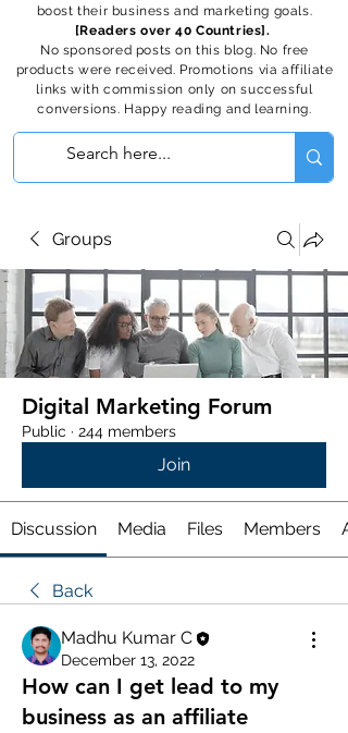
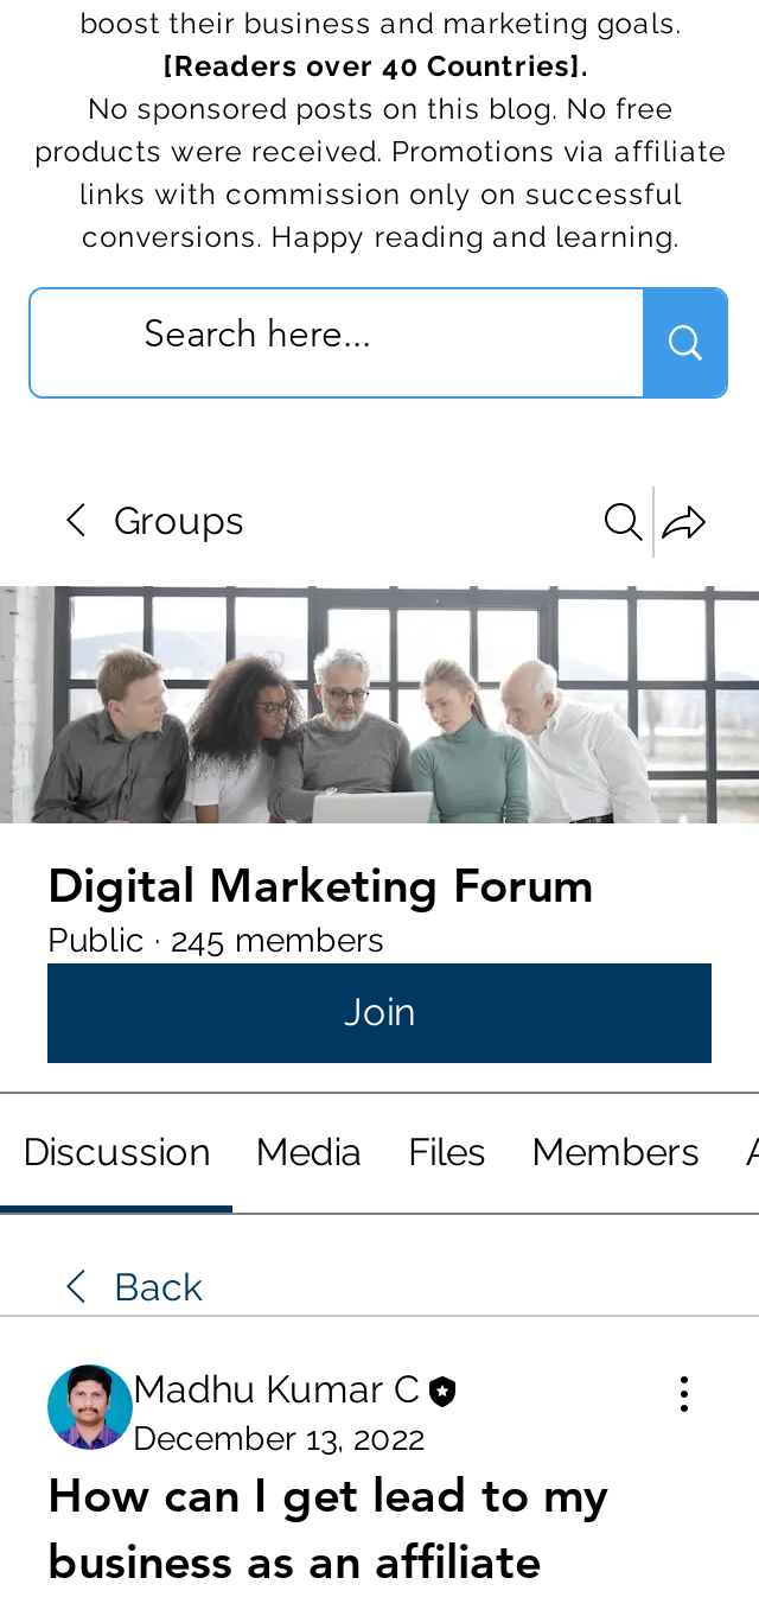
- Public · 244 members
+ Public · 245 members
